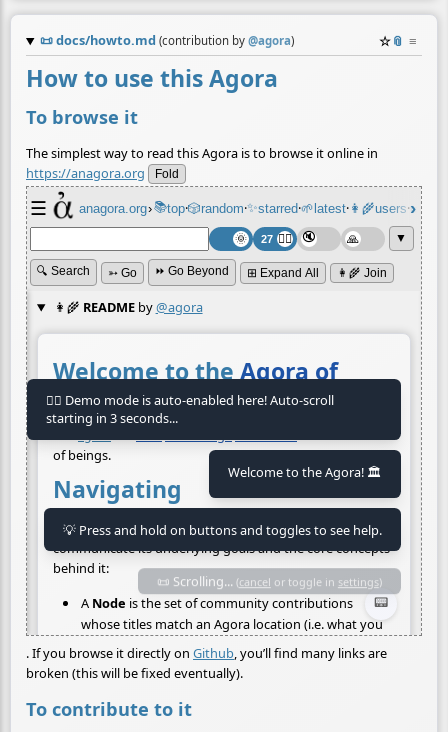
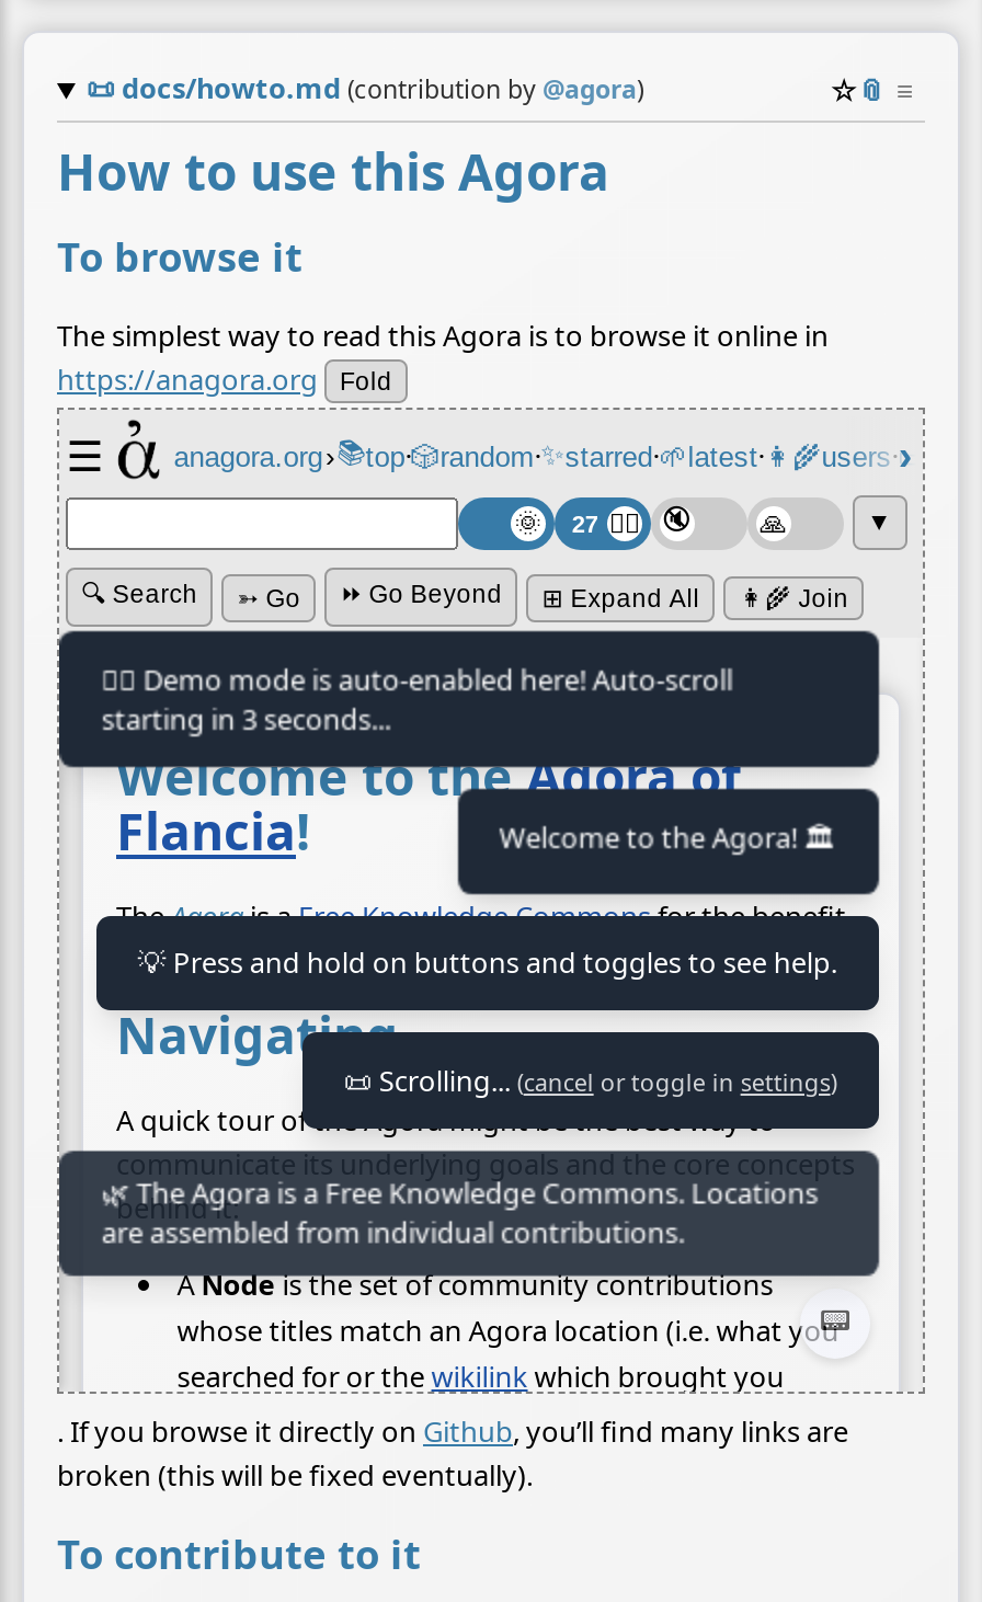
- [image]
+ [image]
